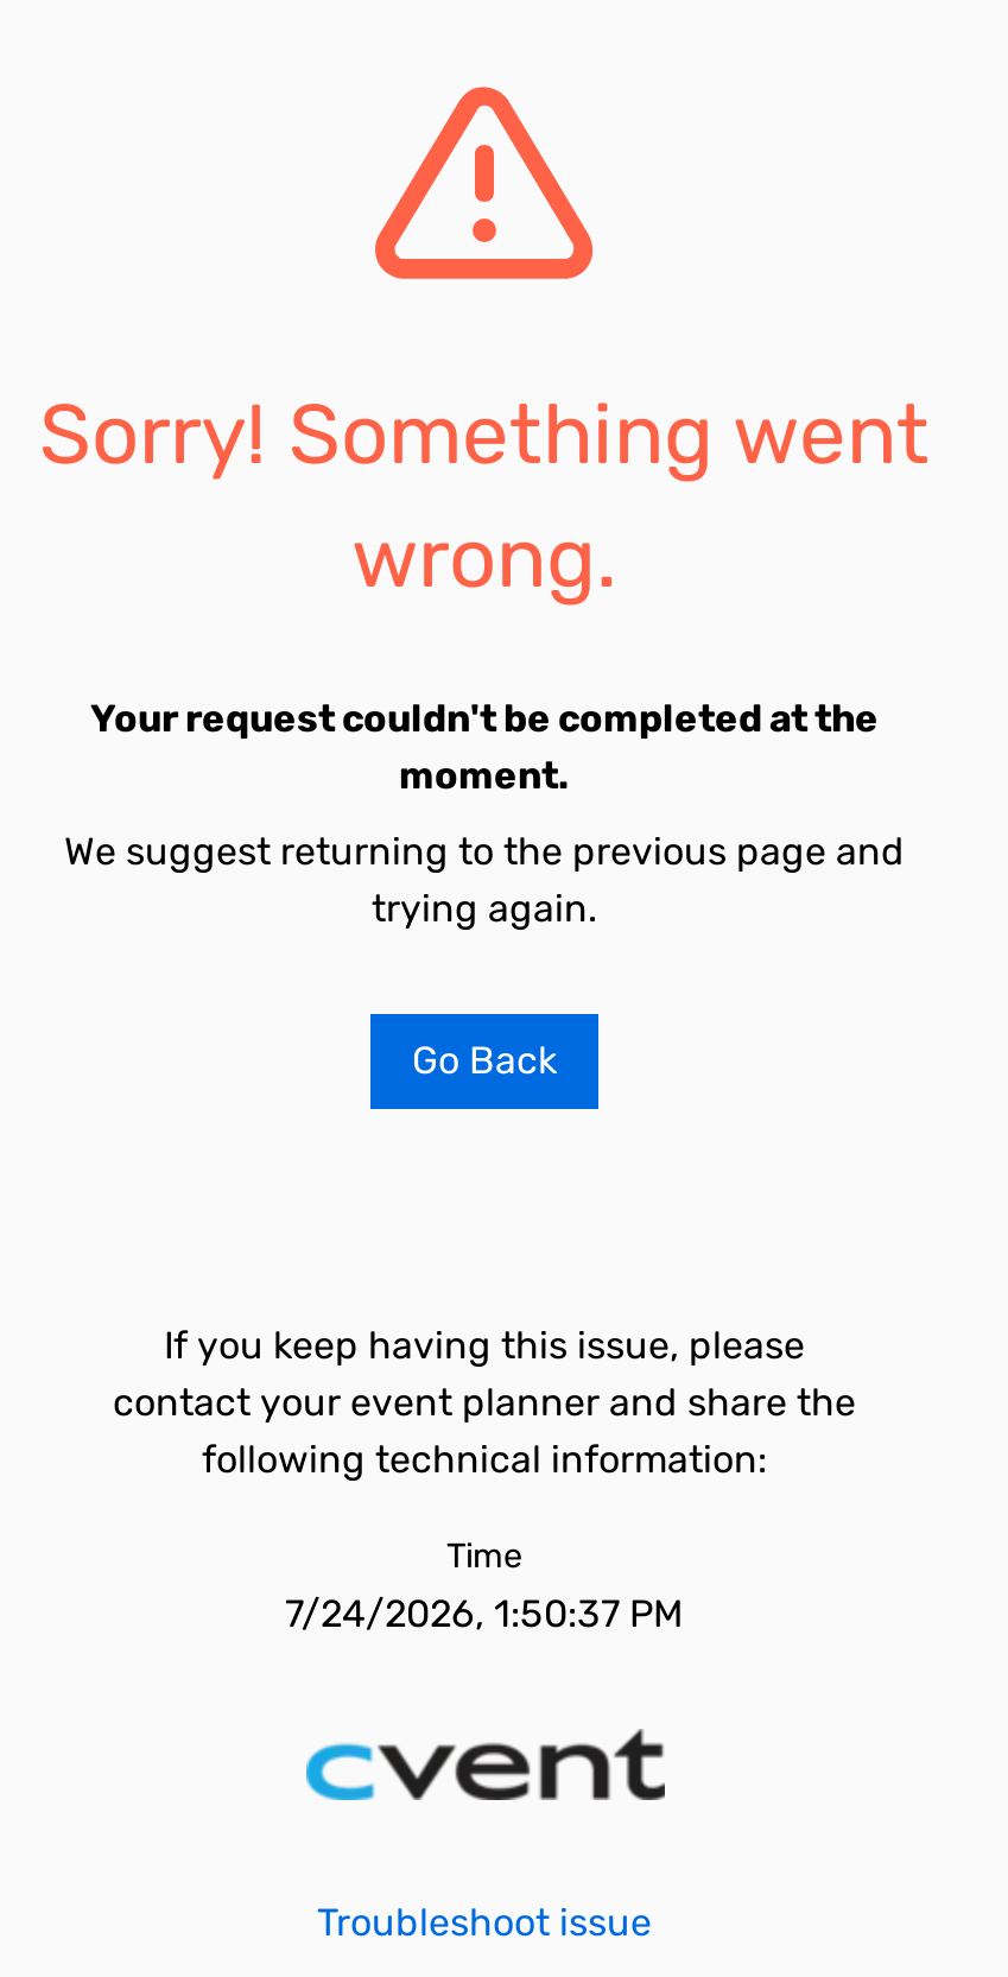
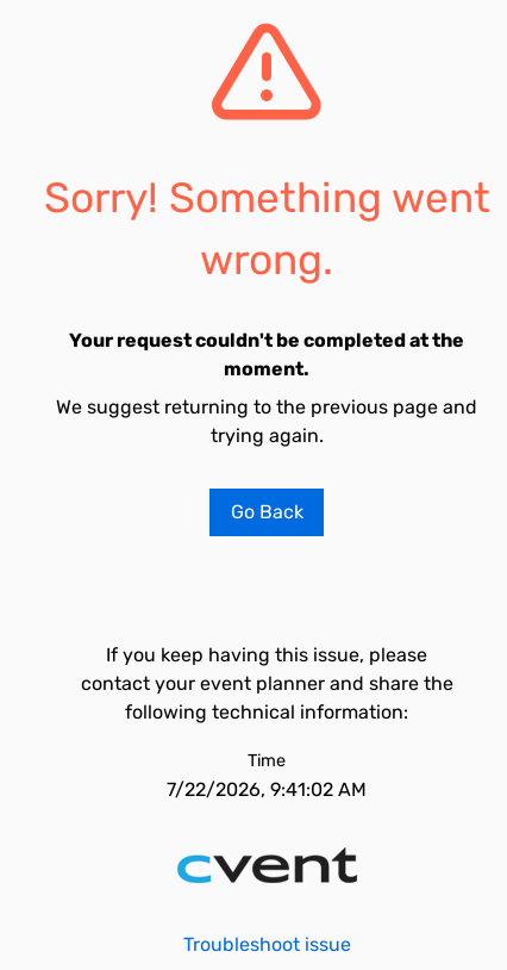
- 7/24/2026, 1:50:37 PM
+ 7/22/2026, 9:41:02 AM
